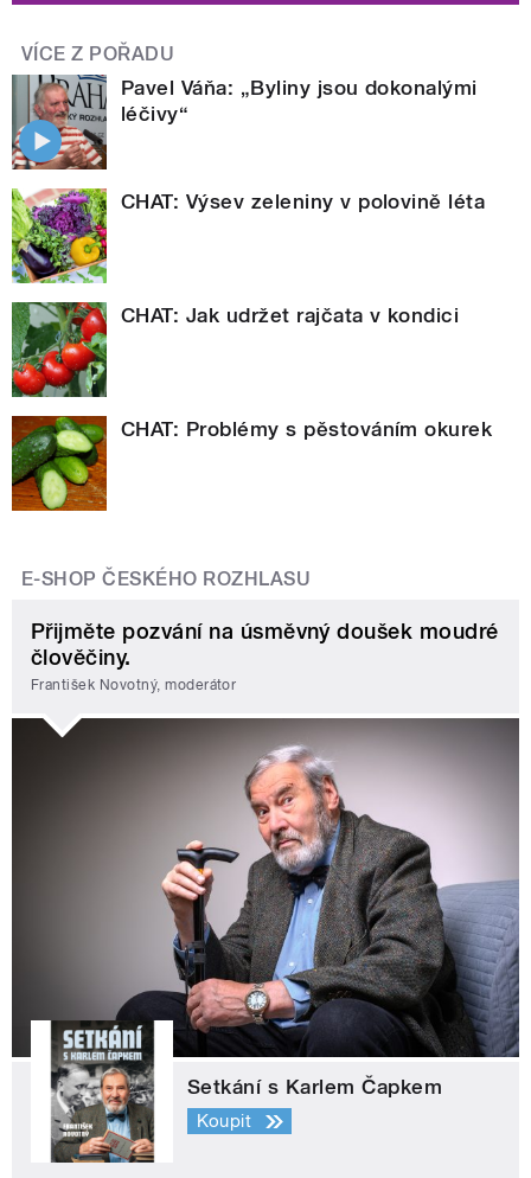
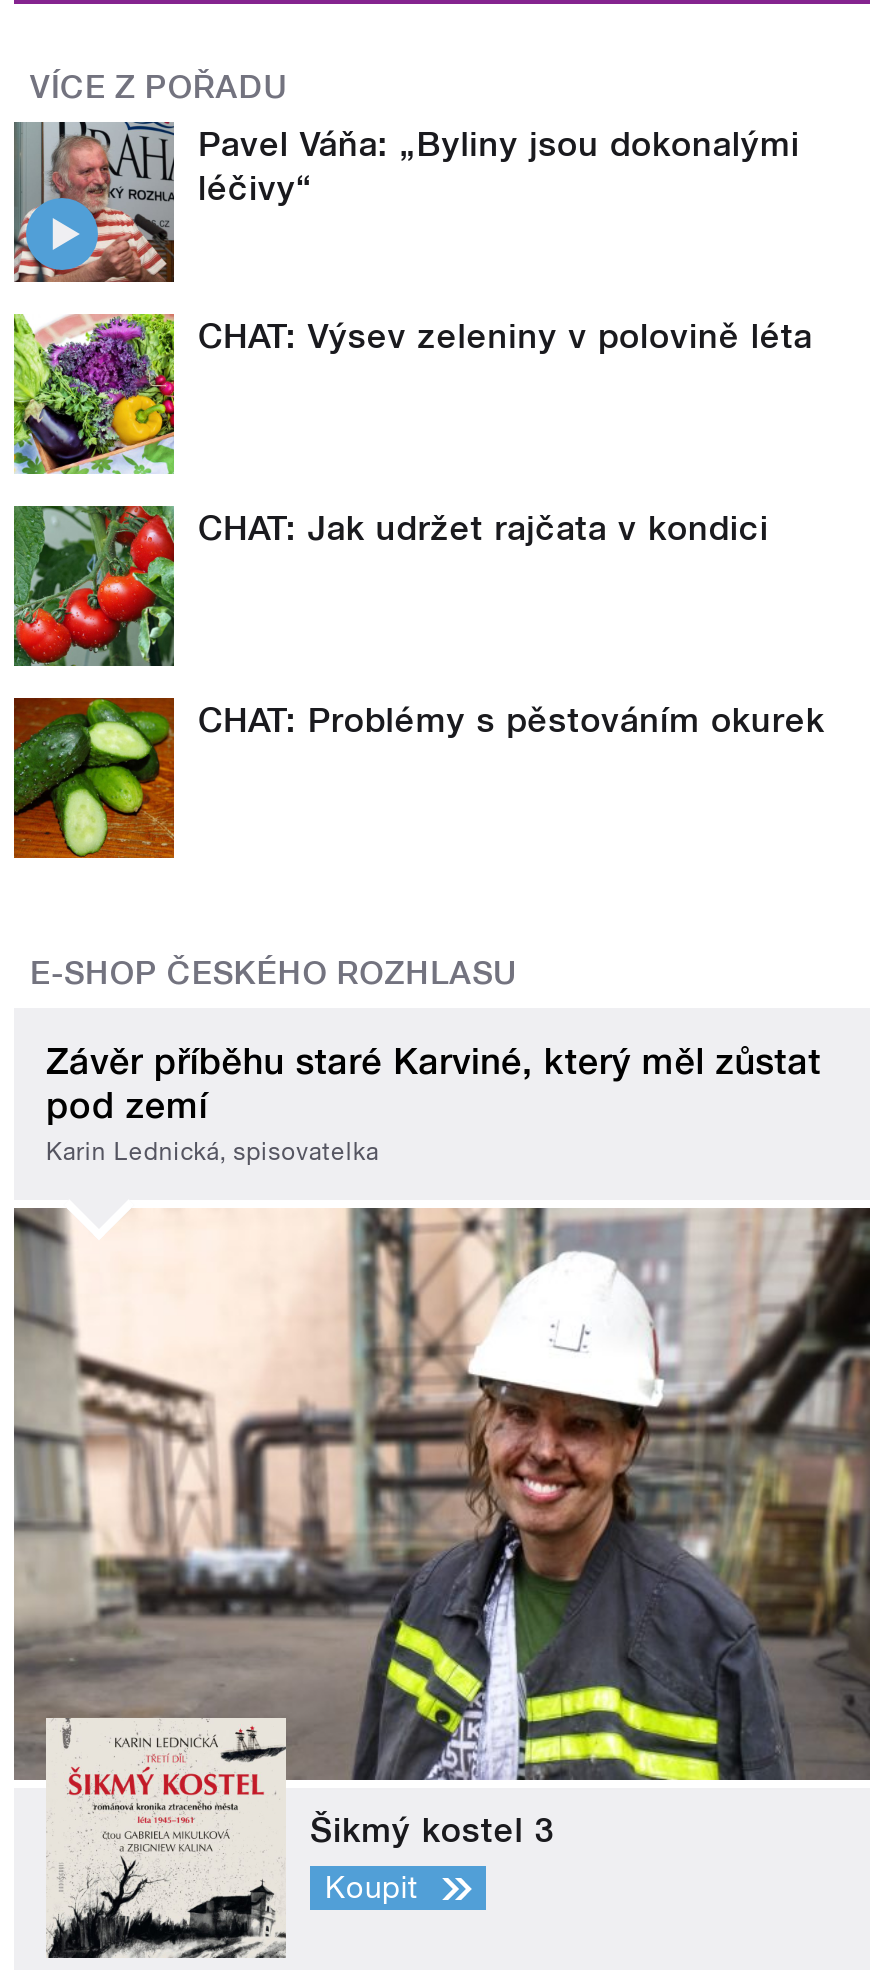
- Přijměte pozvání na úsměvný doušek moudré
- člověčiny.
- František Novotný, moderátor
+ Závěr příběhu staré Karviné, který měl zůstat
+ pod zemí
+ Karin Lednická, spisovatelka

- [image]
- Setkání s Karlem Čapkem
+ [image]
+ Šikmý kostel 3
